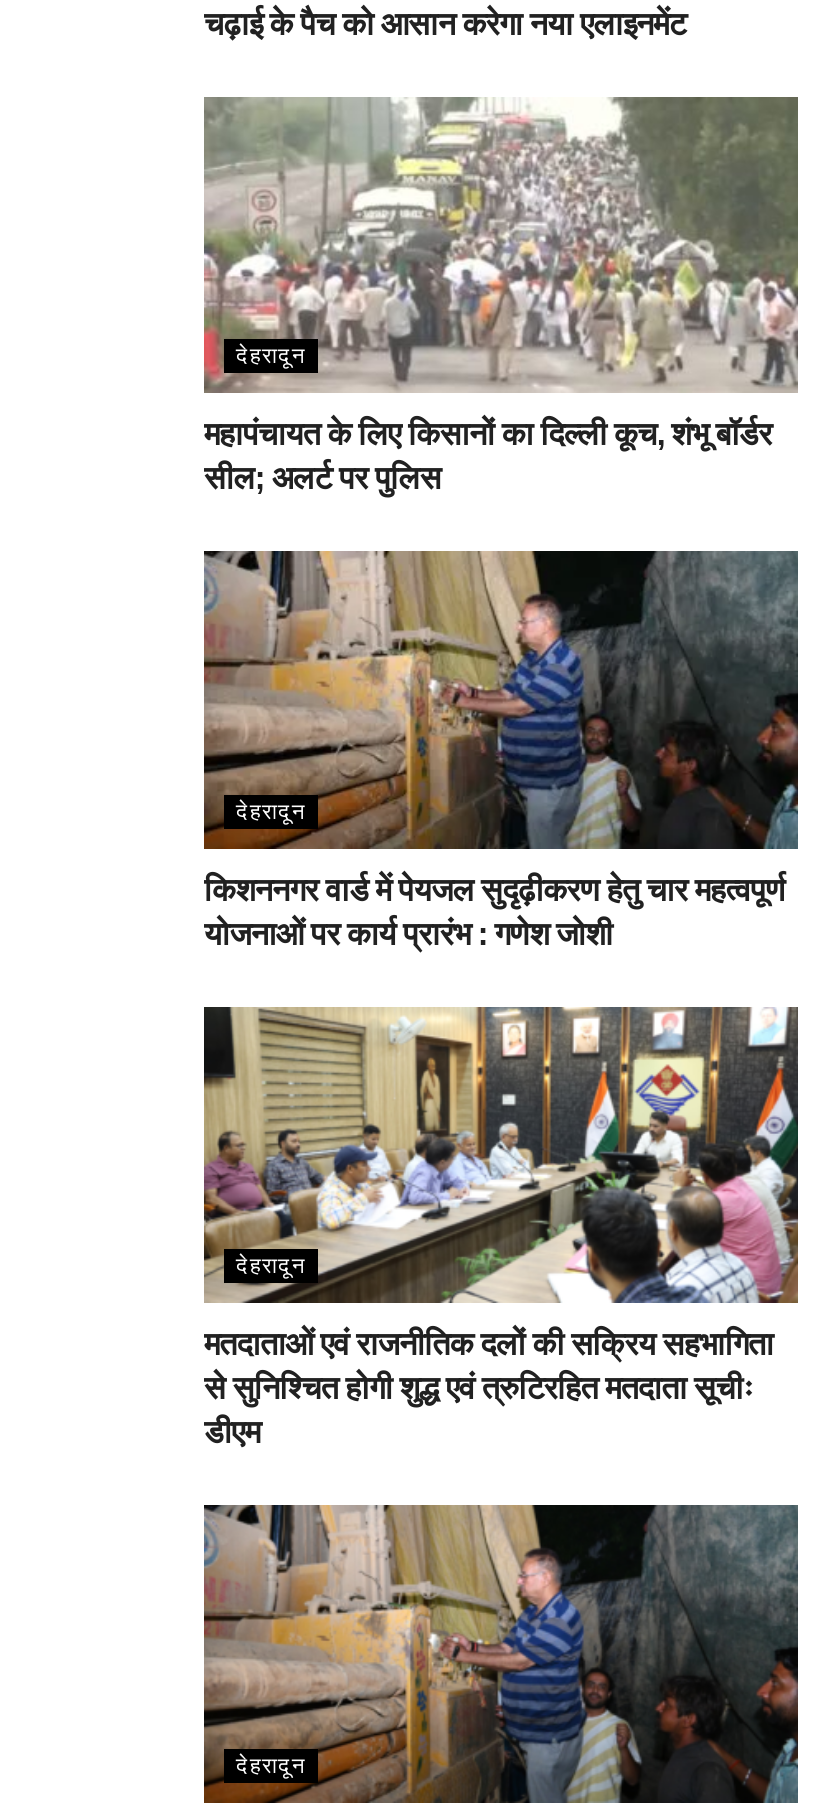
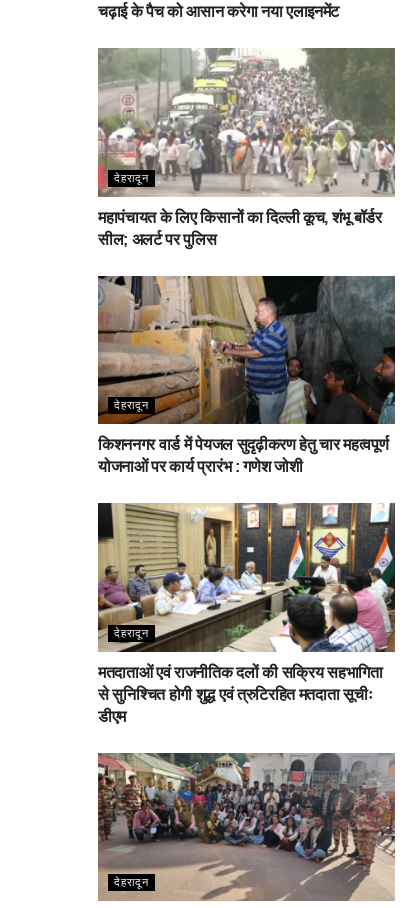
- [image]
+ [image]
